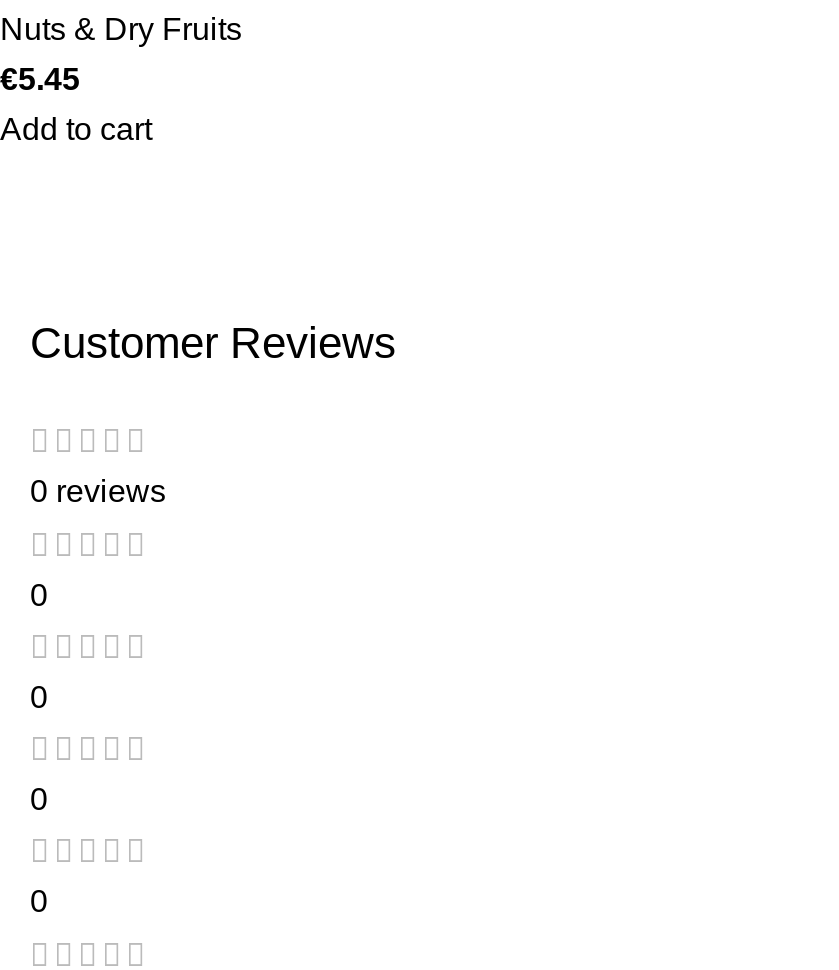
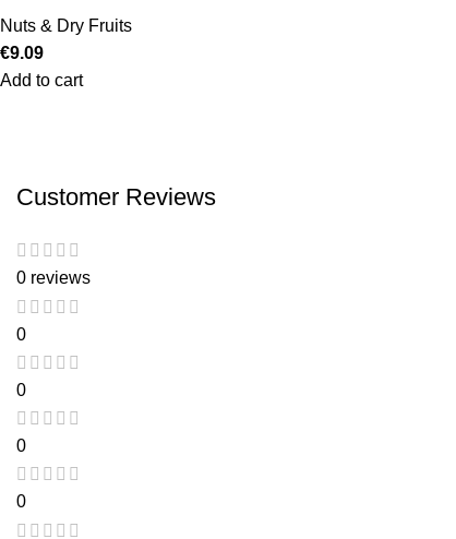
- €5.45
+ €9.09
